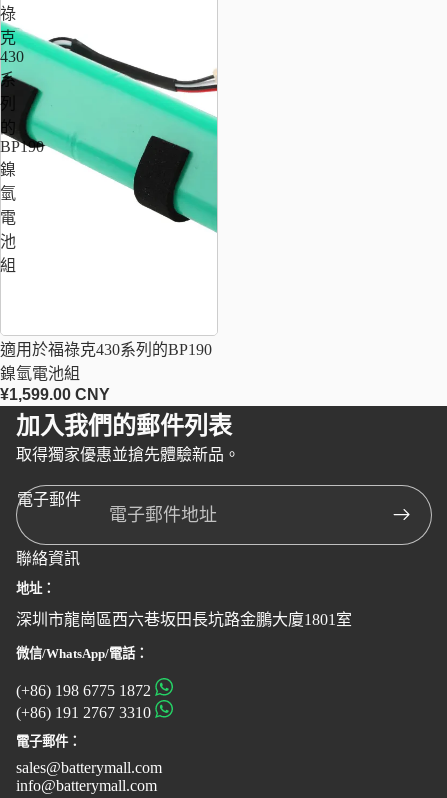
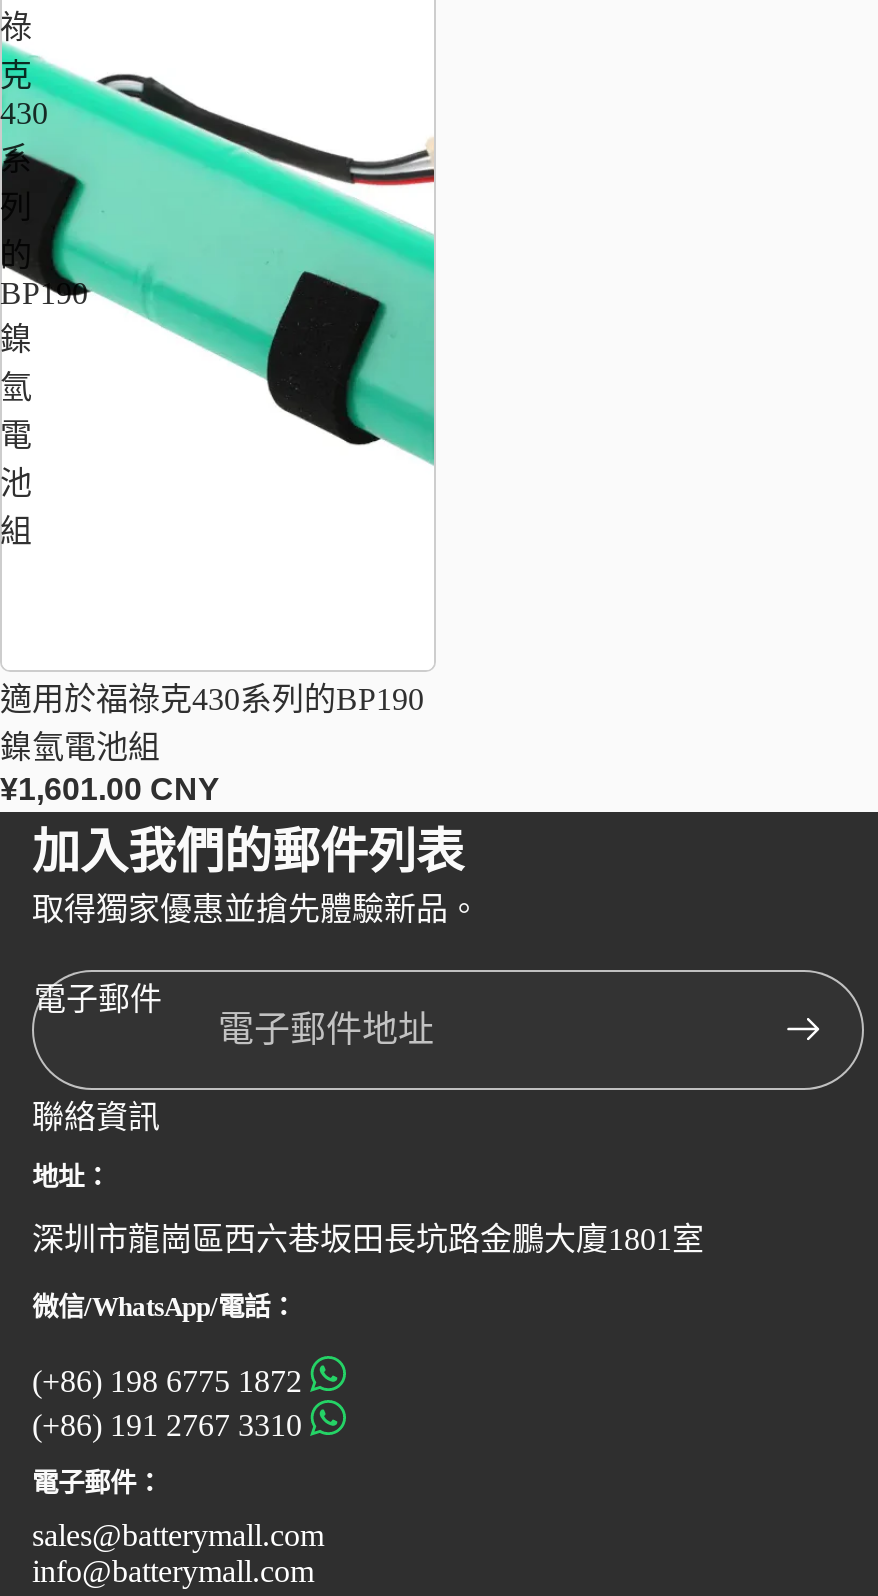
- ¥1,599.00 CNY
+ ¥1,601.00 CNY
